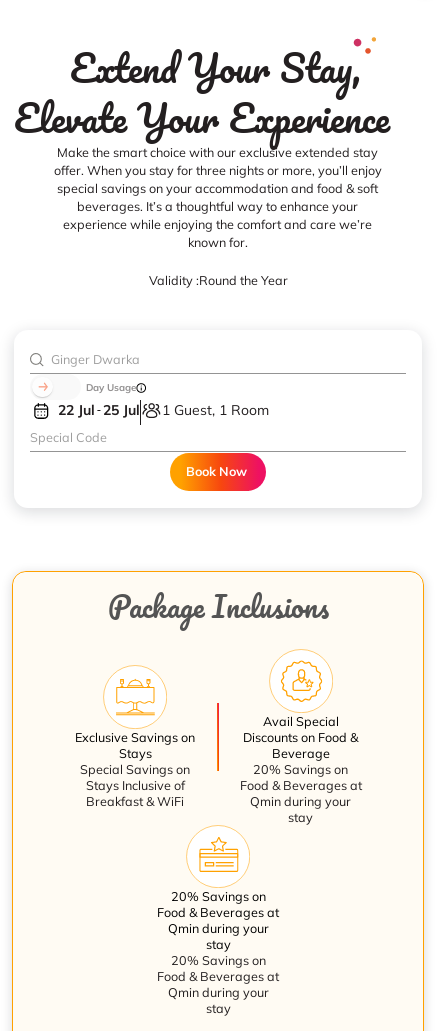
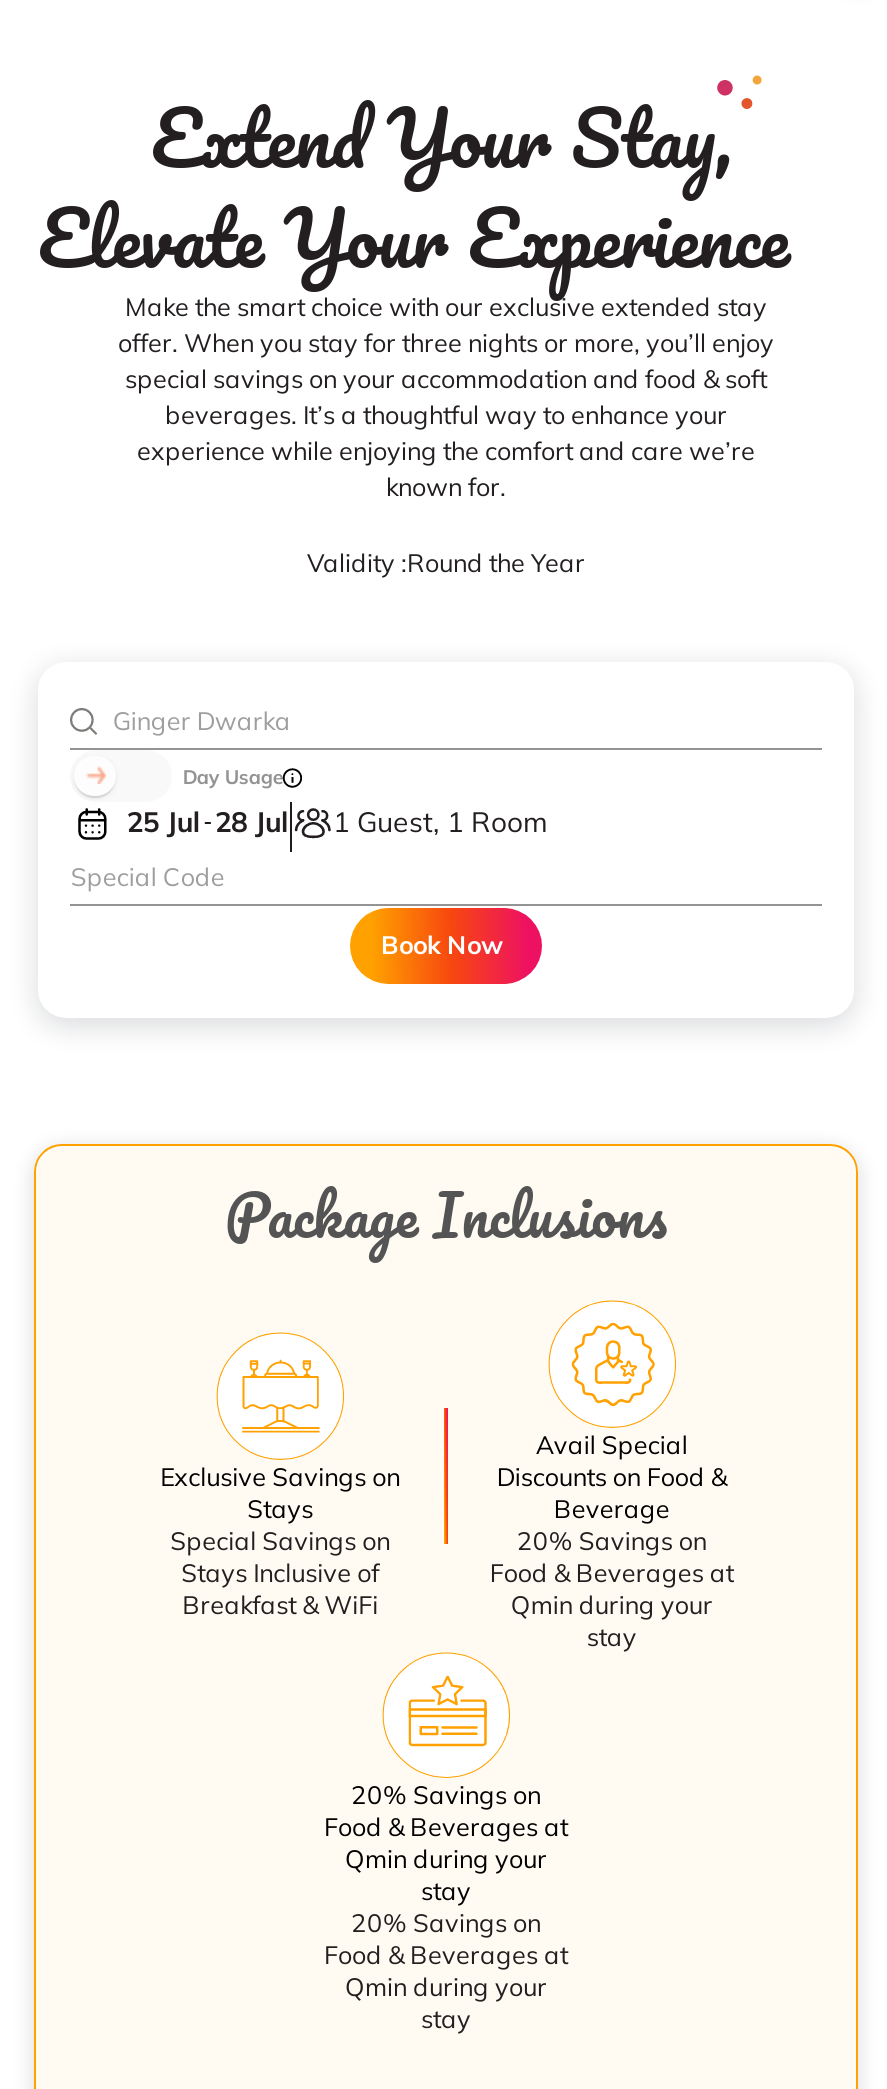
- 22 Jul 25 Jul 1 Guest, 1 Room
+ 25 Jul 28 Jul 1 Guest, 1 Room
